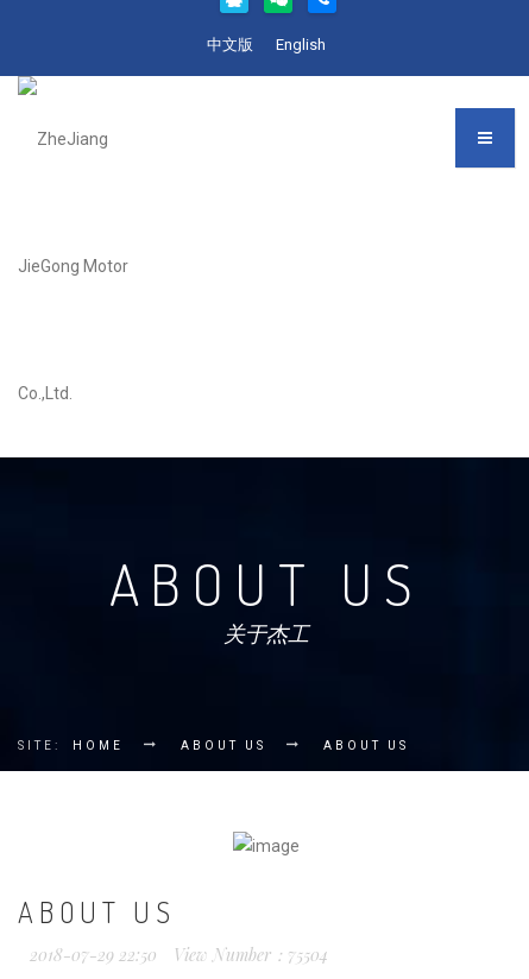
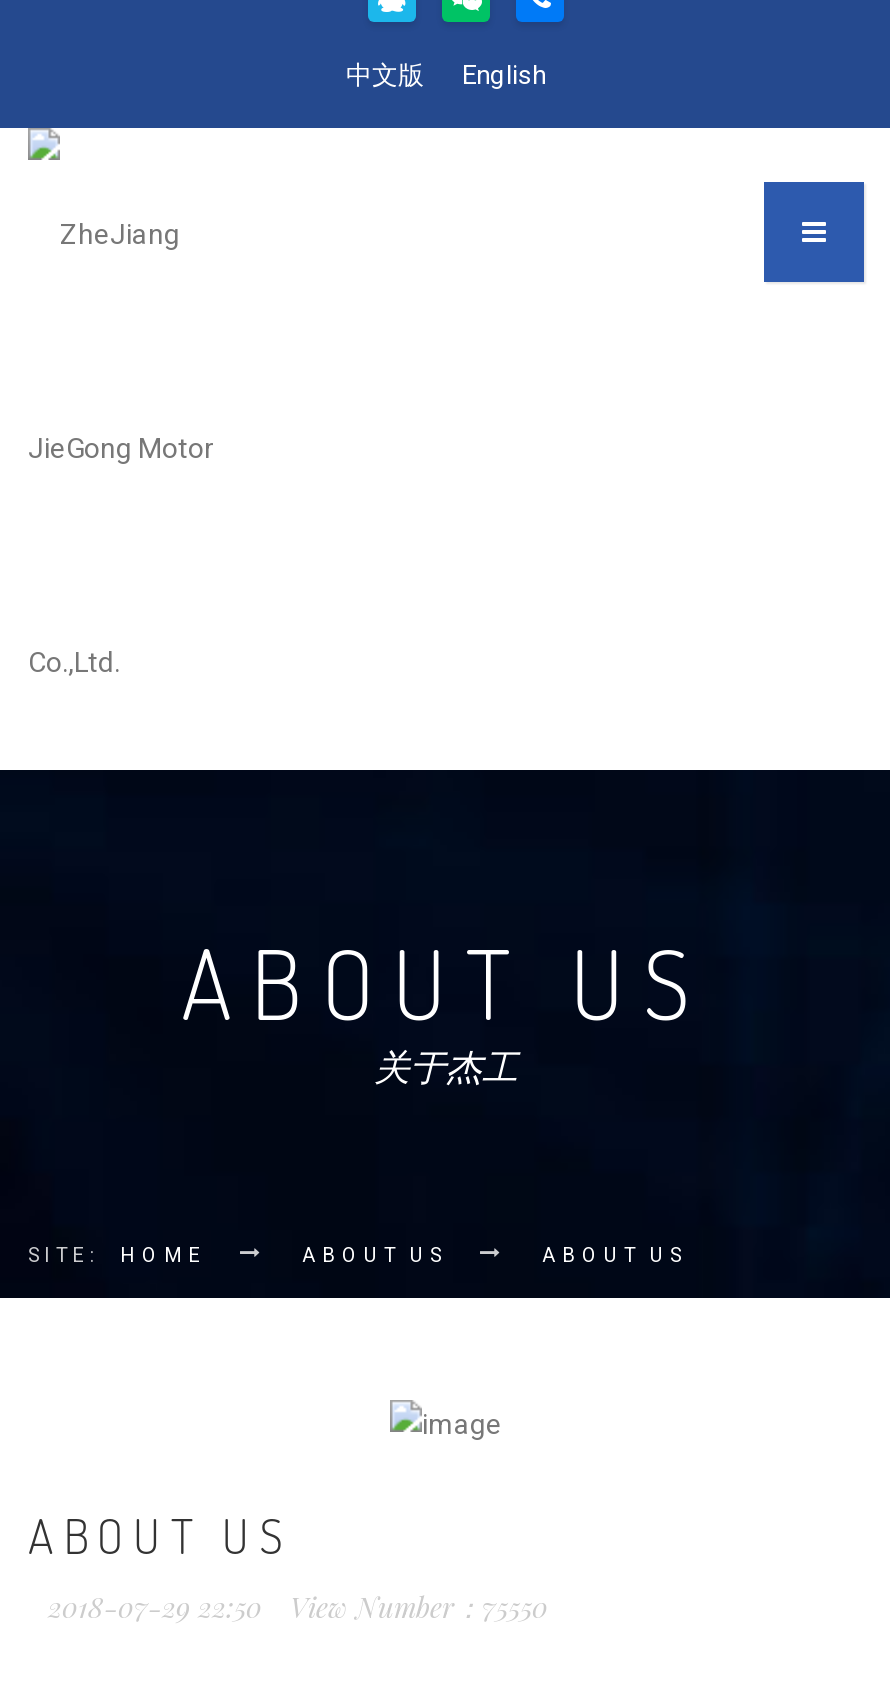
- 2018-07-29 22:50 View Number：75504
+ 2018-07-29 22:50 View Number：75550
